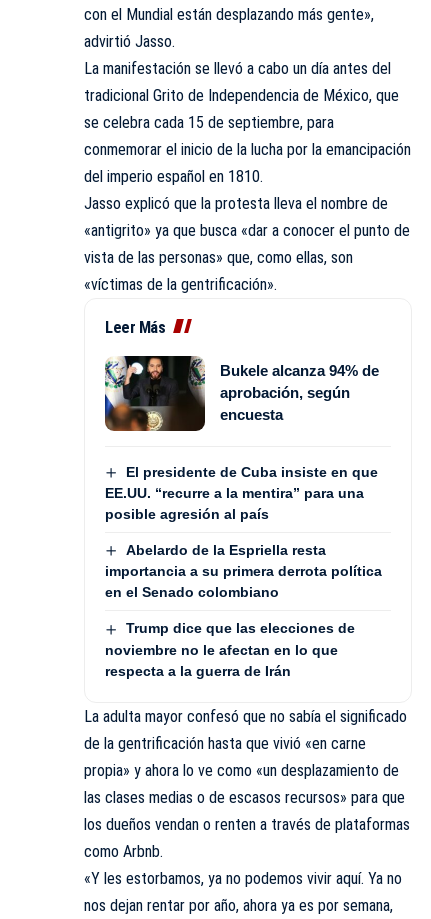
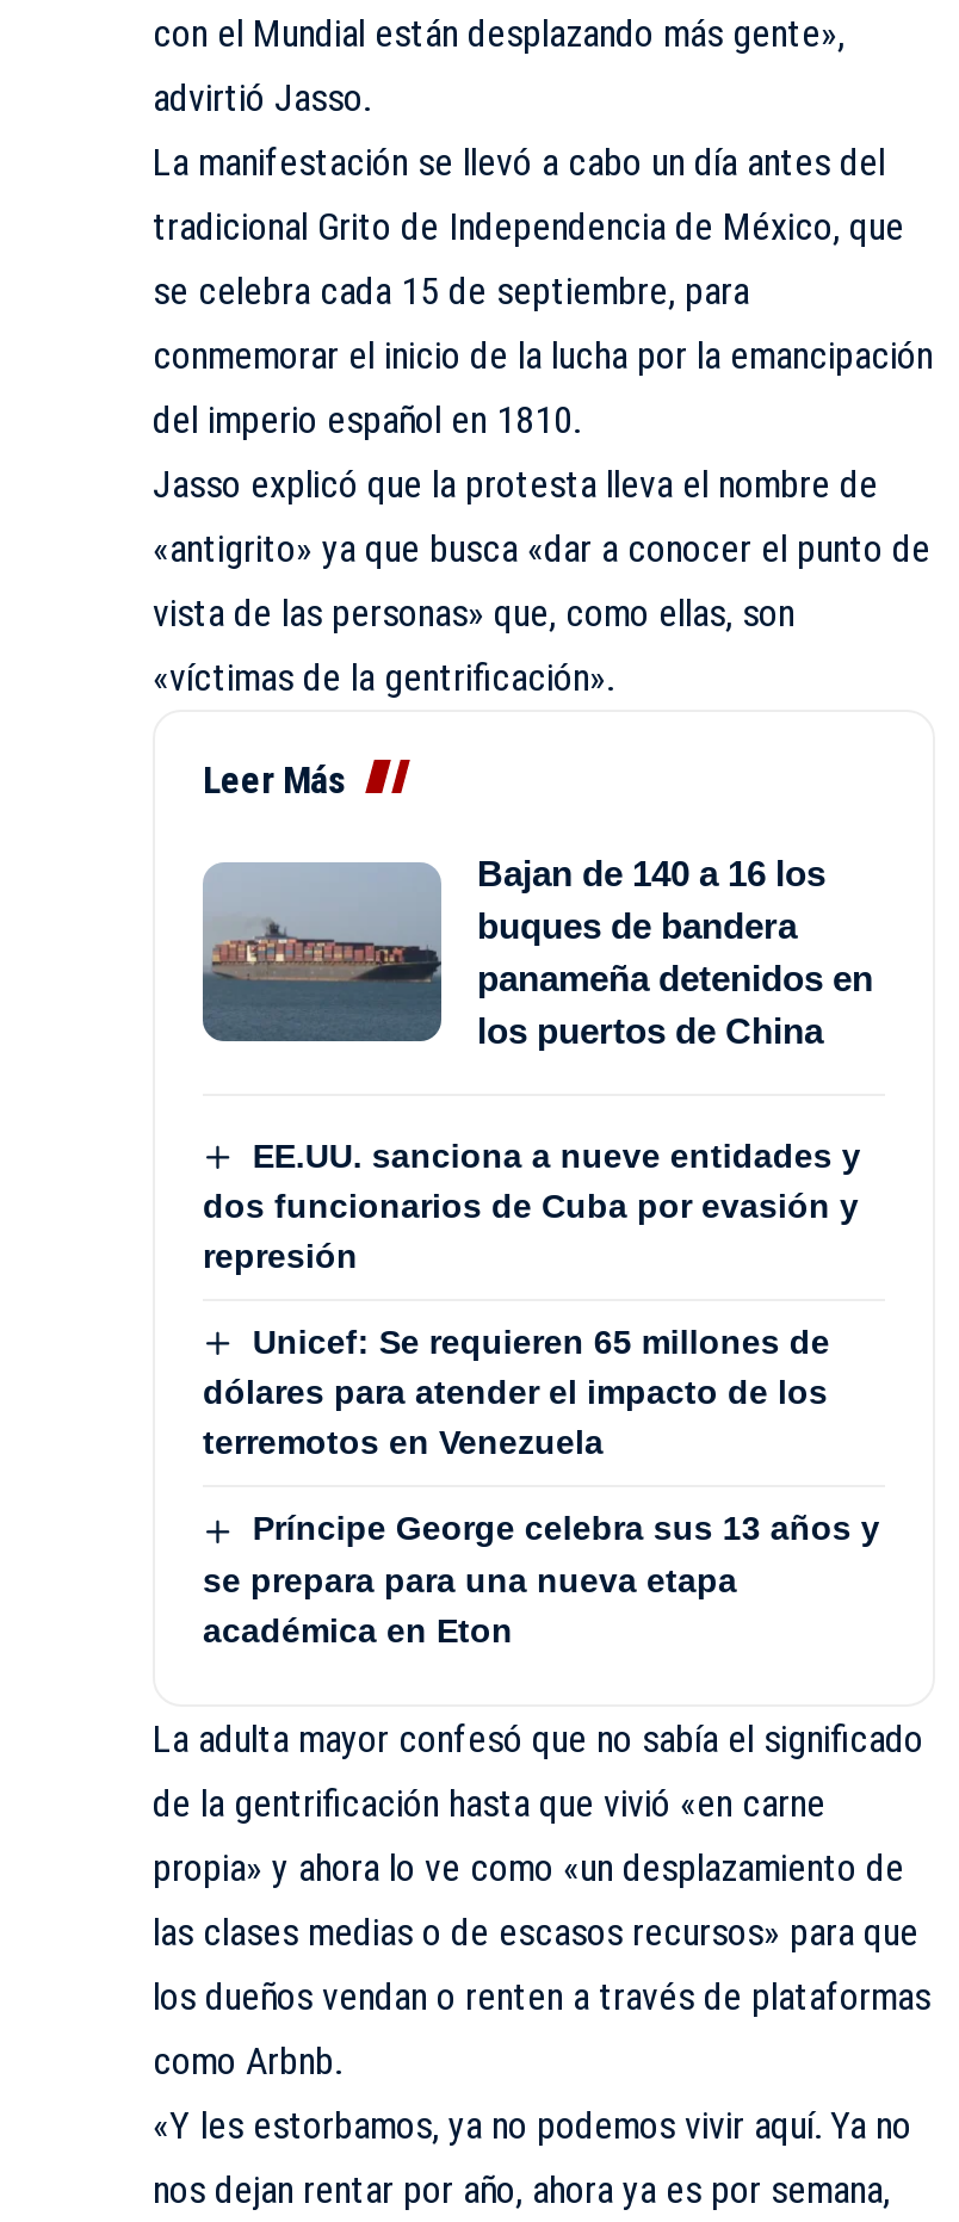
- [image]
- Bukele alcanza 94% de
- aprobación, según
- encuesta
+ [image]
+ Bajan de 140 a 16 los
+ buques de bandera
+ panameña detenidos en
+ los puertos de China

- El presidente de Cuba insiste en que
- EE.UU. “recurre a la mentira” para una
- posible agresión al país
+ EE.UU. sanciona a nueve entidades y
+ dos funcionarios de Cuba por evasión y
+ represión

- Abelardo de la Espriella resta
- importancia a su primera derrota política
- en el Senado colombiano
+ Unicef: Se requieren 65 millones de
+ dólares para atender el impacto de los
+ terremotos en Venezuela

- Trump dice que las elecciones de
- noviembre no le afectan en lo que
- respecta a la guerra de Irán
+ Príncipe George celebra sus 13 años y
+ se prepara para una nueva etapa
+ académica en Eton
